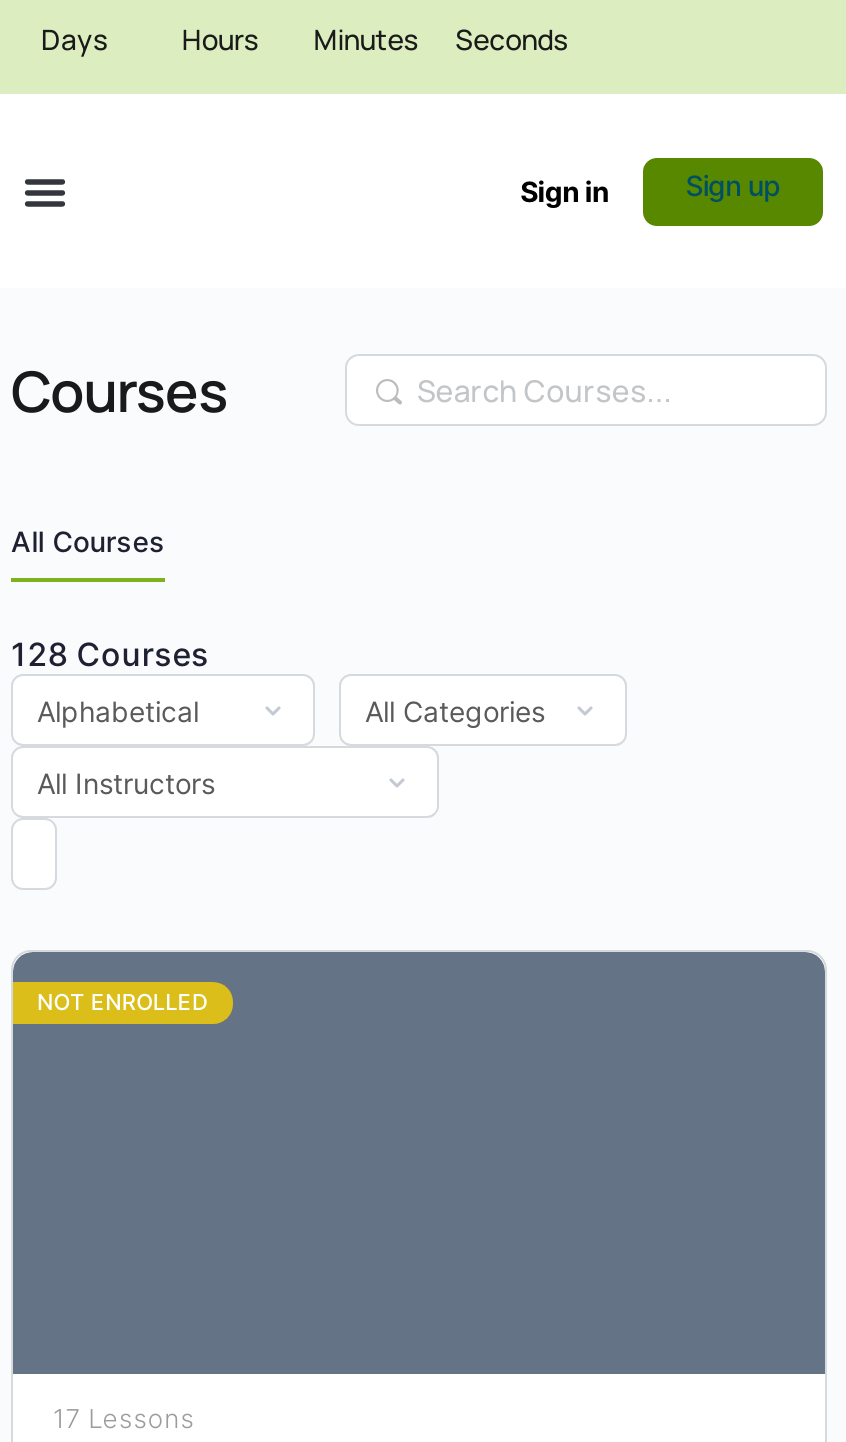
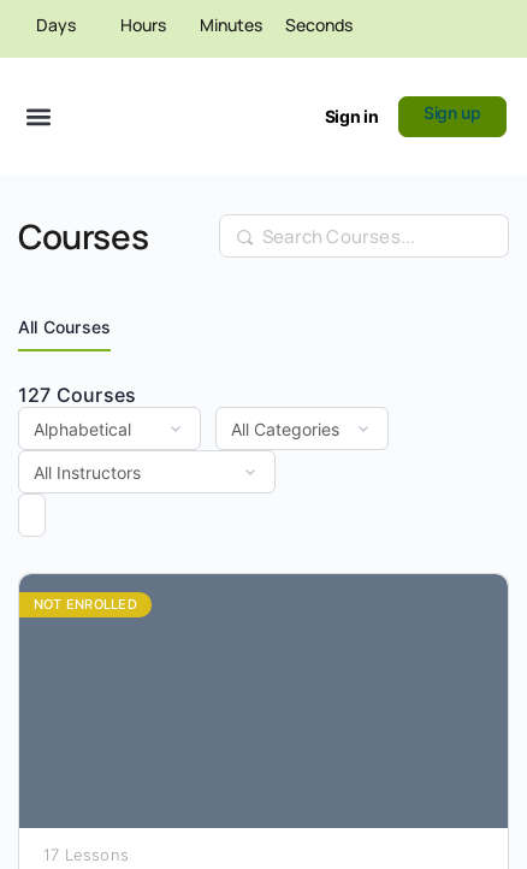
- 128 Courses
+ 127 Courses
